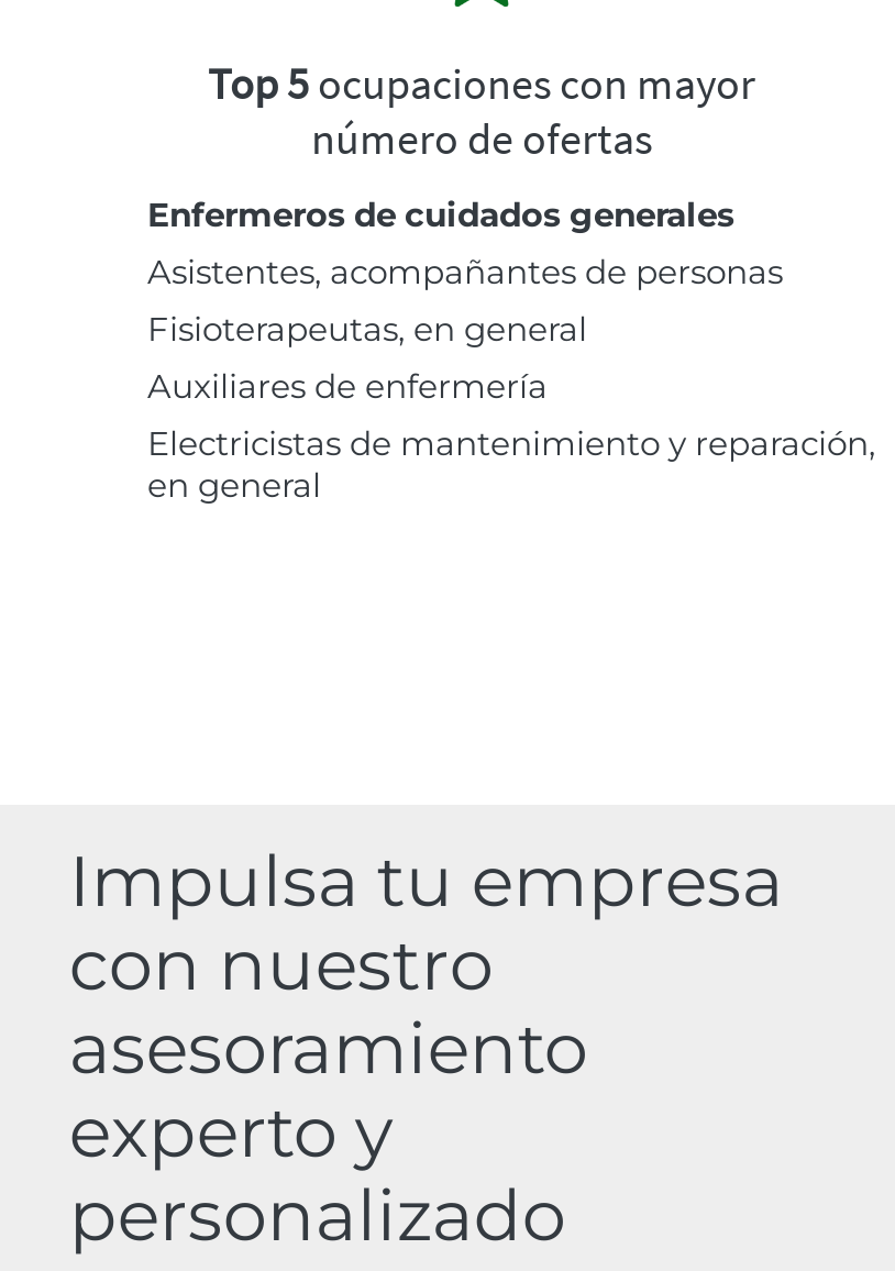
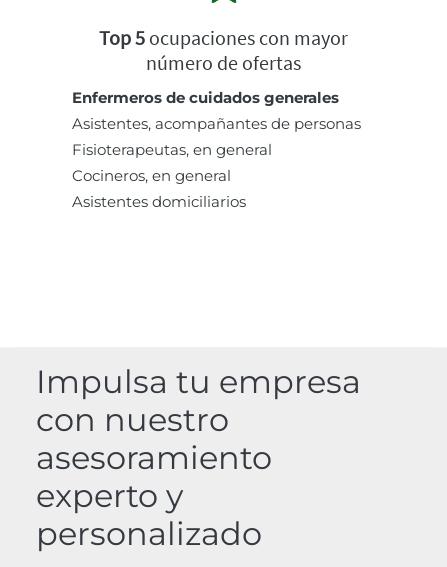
- Auxiliares de enfermería
- Electricistas de mantenimiento y reparación,
- en general
+ Cocineros, en general
+ Asistentes domiciliarios
